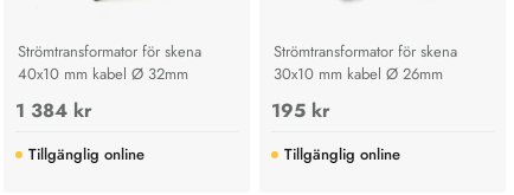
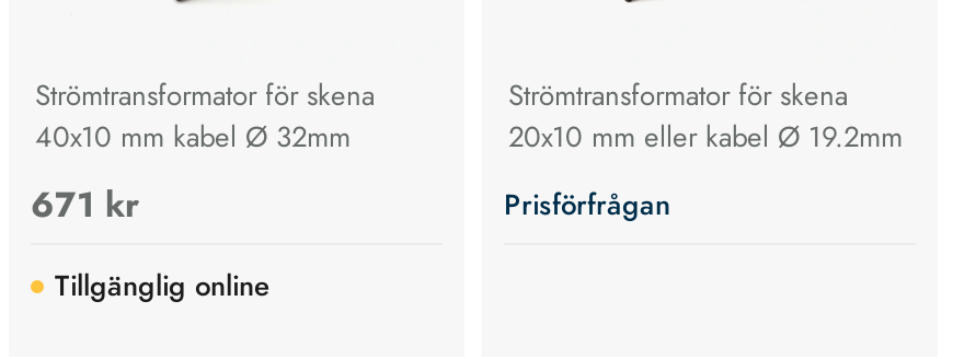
- 30x10 mm kabel Ø 26mm
- 195 kr
+ 20x10 mm eller kabel Ø 19.2mm

- 1 384 kr
+ 671 kr

- Tillgänglig online
+ Prisförfrågan
